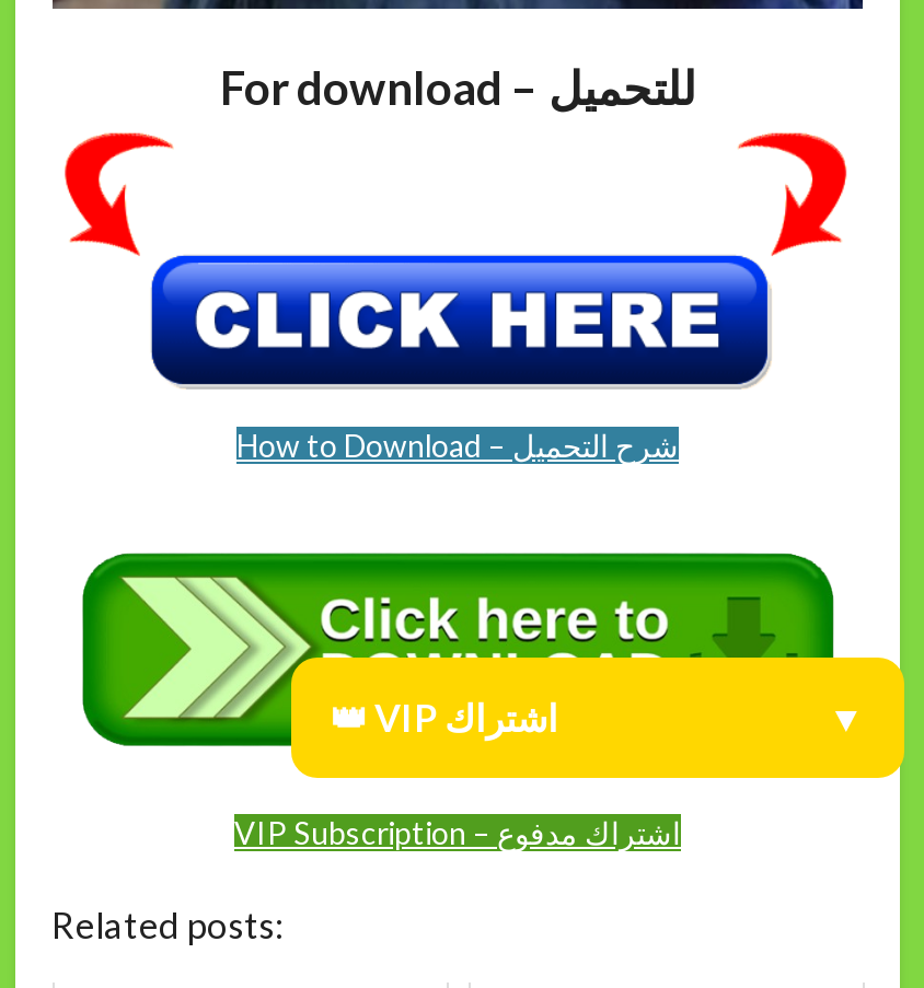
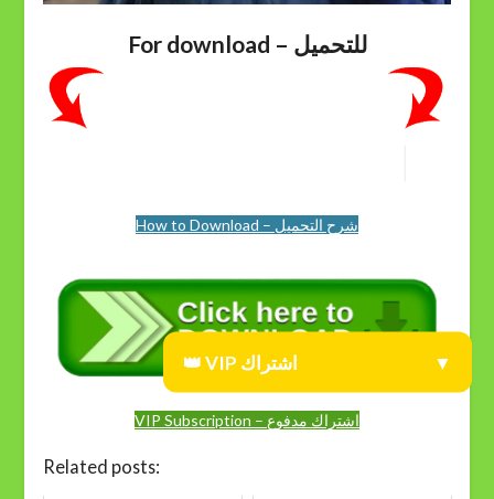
- [image]
